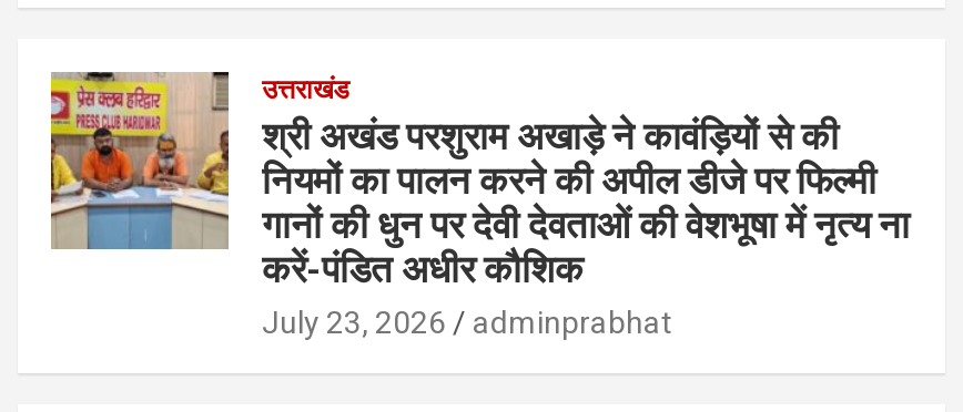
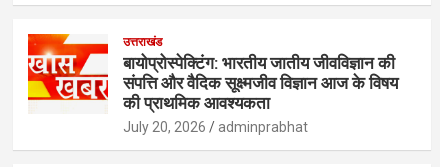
- [image]
- श्री अखंड परशुराम अखाड़े ने कावंड़ियों से की
- नियमों का पालन करने की अपील डीजे पर फिल्मी
- गानों की धुन पर देवी देवताओं की वेशभूषा में नृत्य ना
- करें-पंडित अधीर कौशिक
- July 23, 2026
+ [image]
+ बायोप्रोस्पेक्टिंग: भारतीय जातीय जीवविज्ञान की
+ संपत्ति और वैदिक सूक्ष्मजीव विज्ञान आज के विषय
+ की प्राथमिक आवश्यकता
+ July 20, 2026
